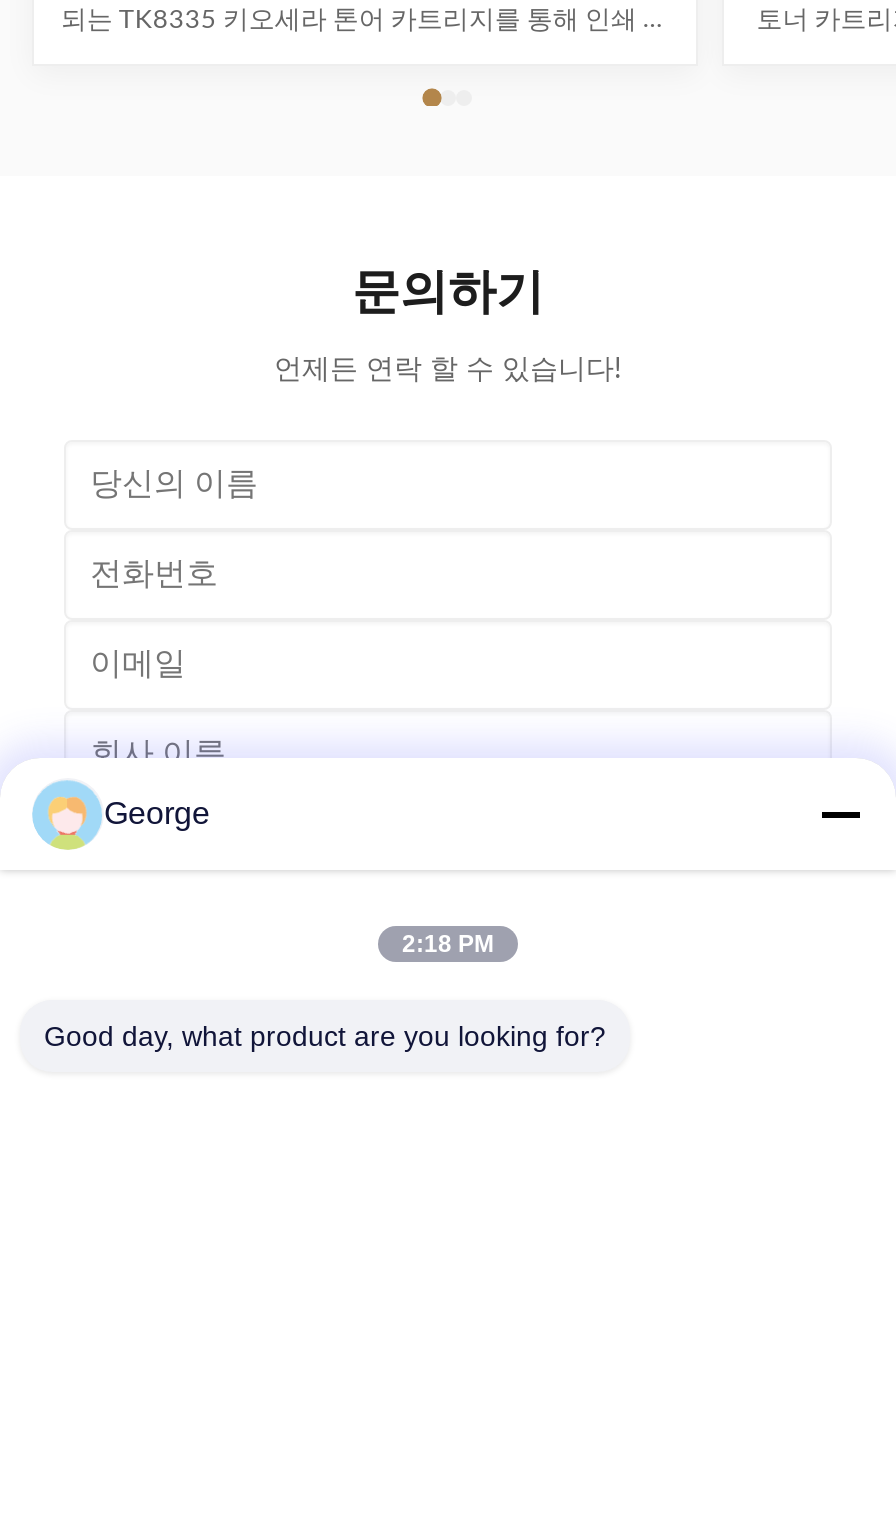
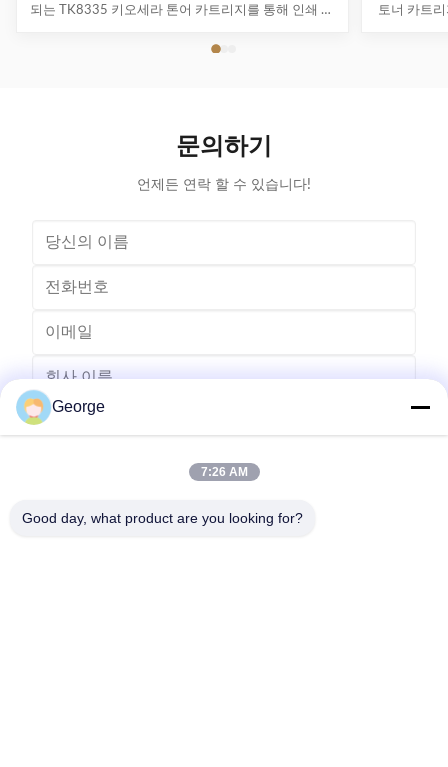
- 2:18 PM
+ 7:26 AM
